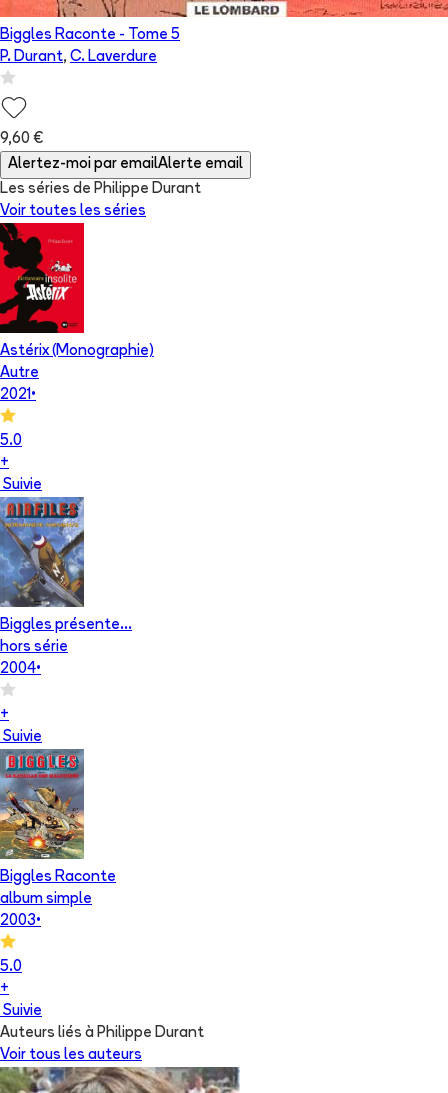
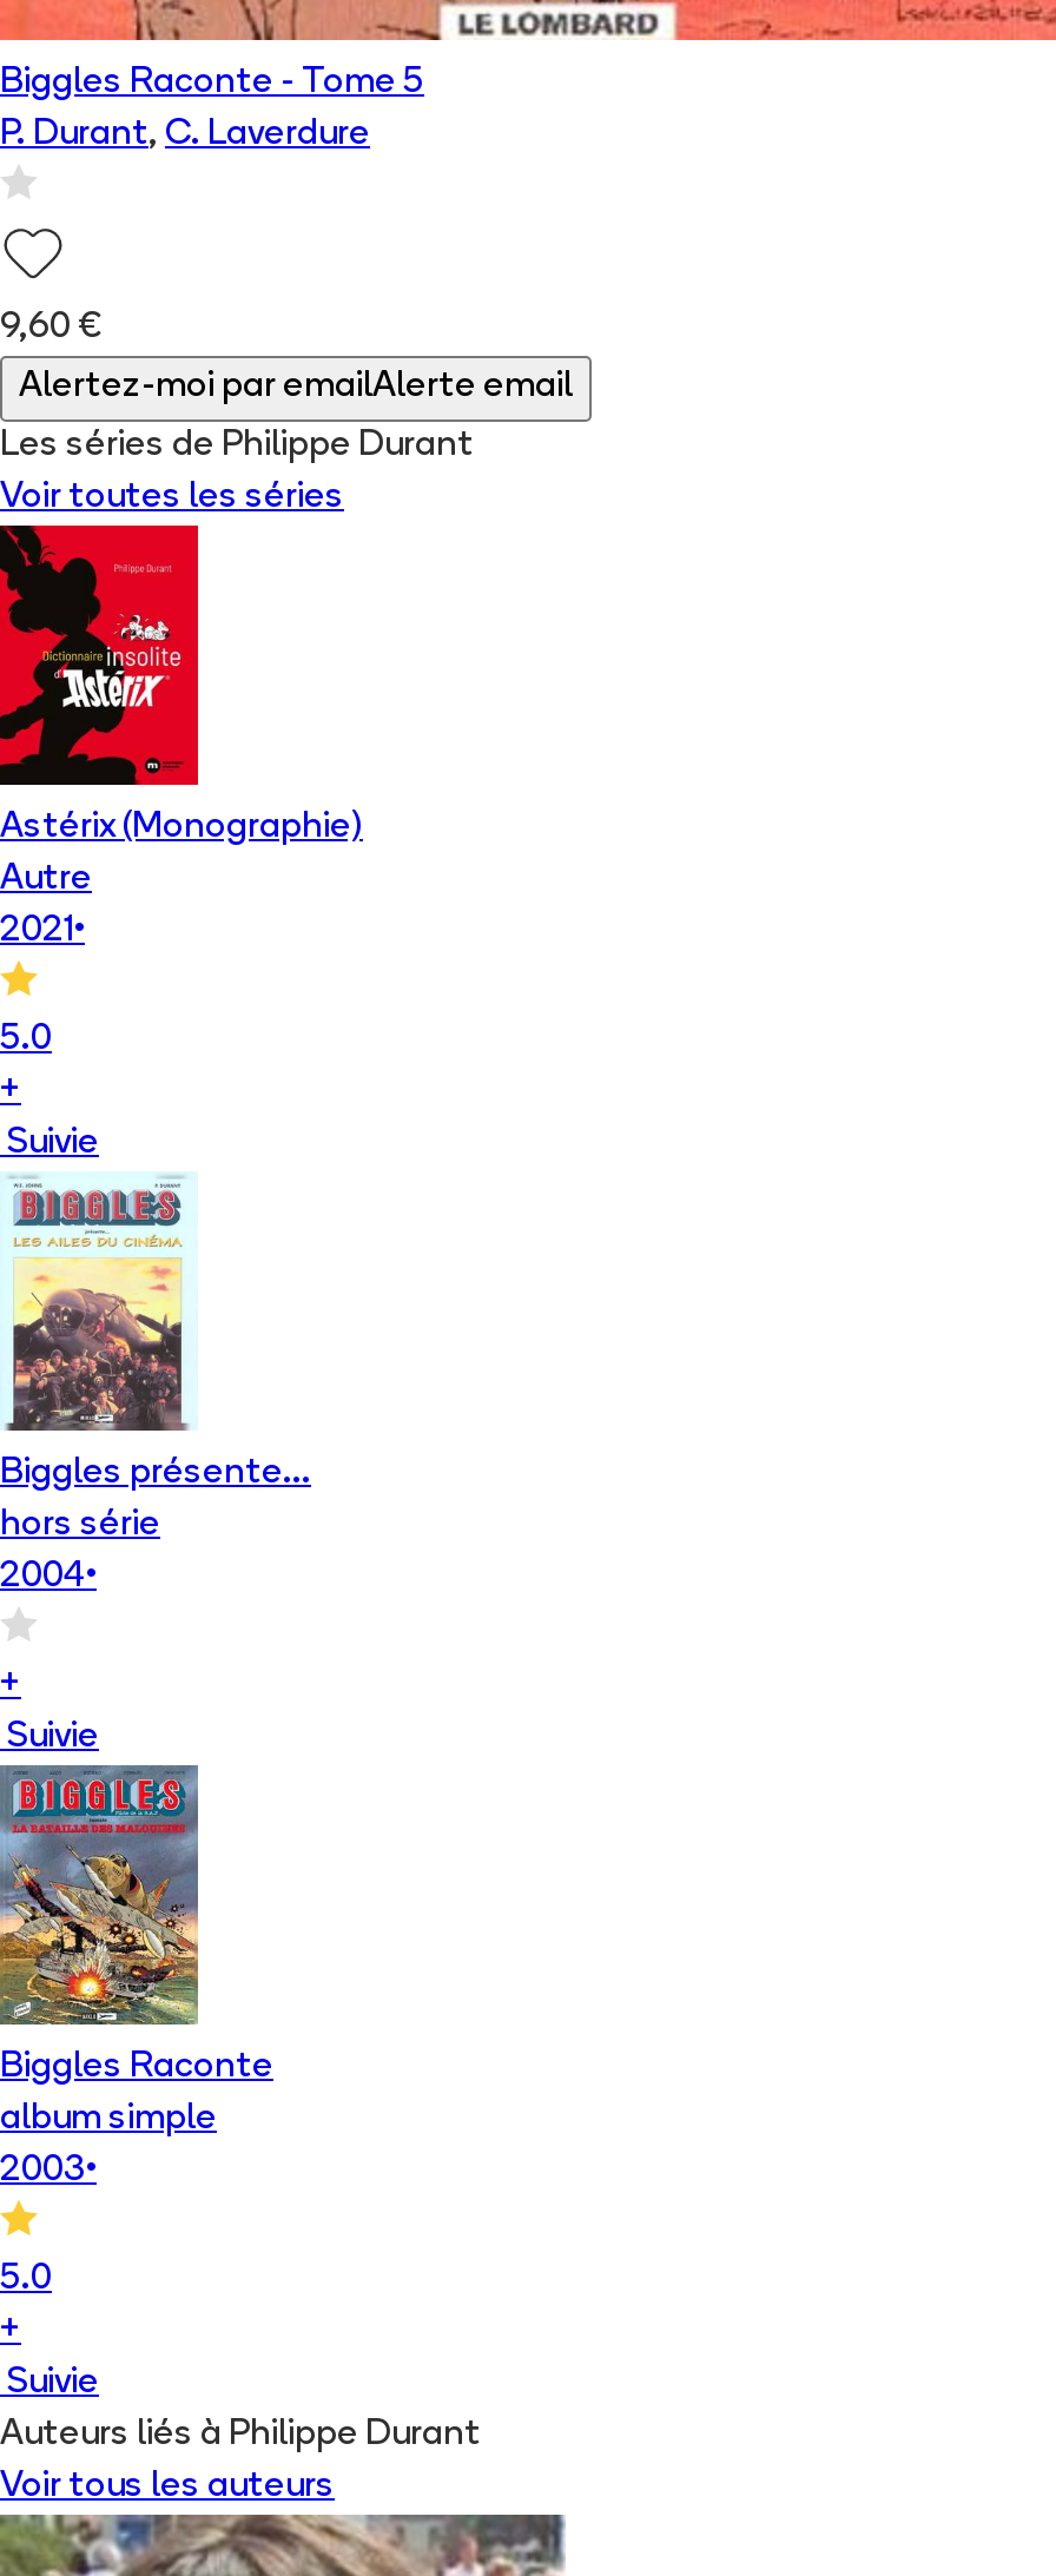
- [image]
+ [image]
